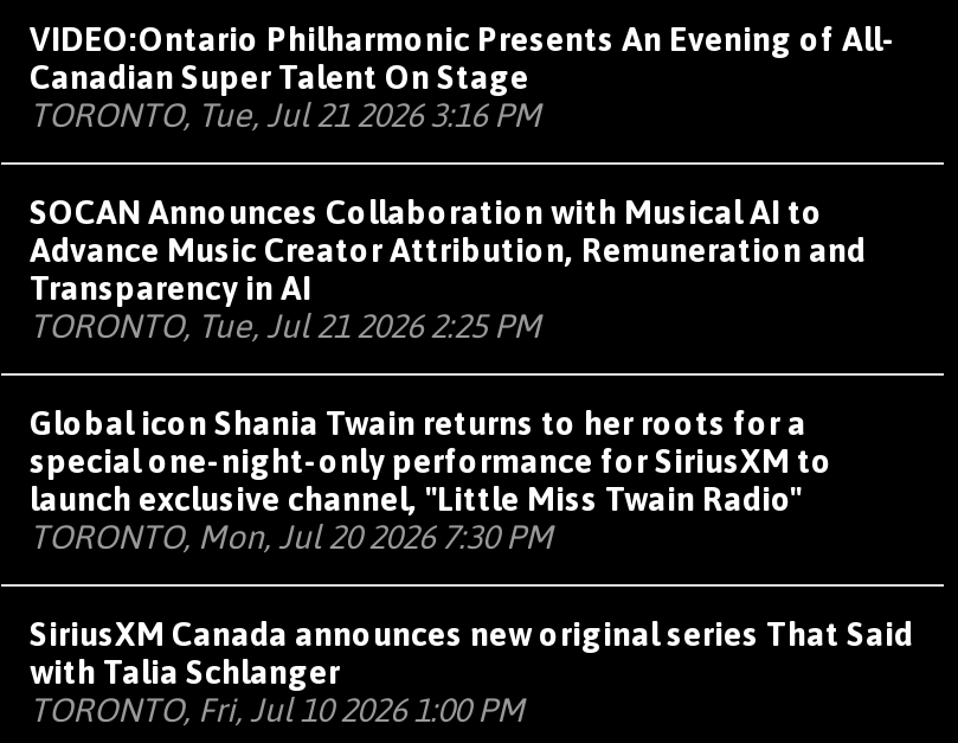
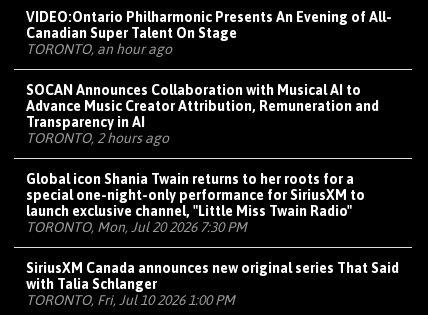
- TORONTO, Tue, Jul 21 2026 3:16 PM
+ TORONTO, an hour ago

- TORONTO, Tue, Jul 21 2026 2:25 PM
+ TORONTO, 2 hours ago
